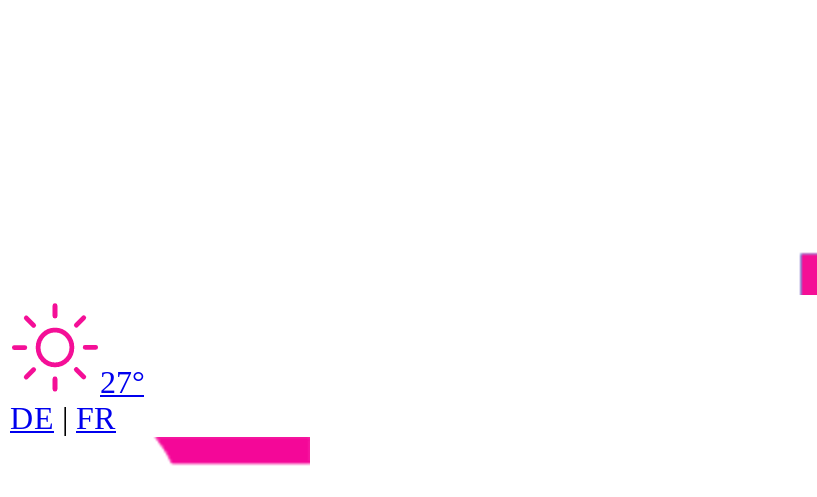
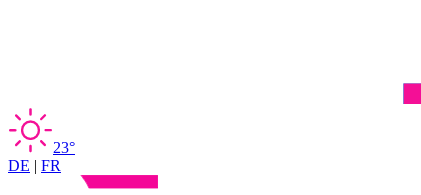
- 27°
+ 23°
